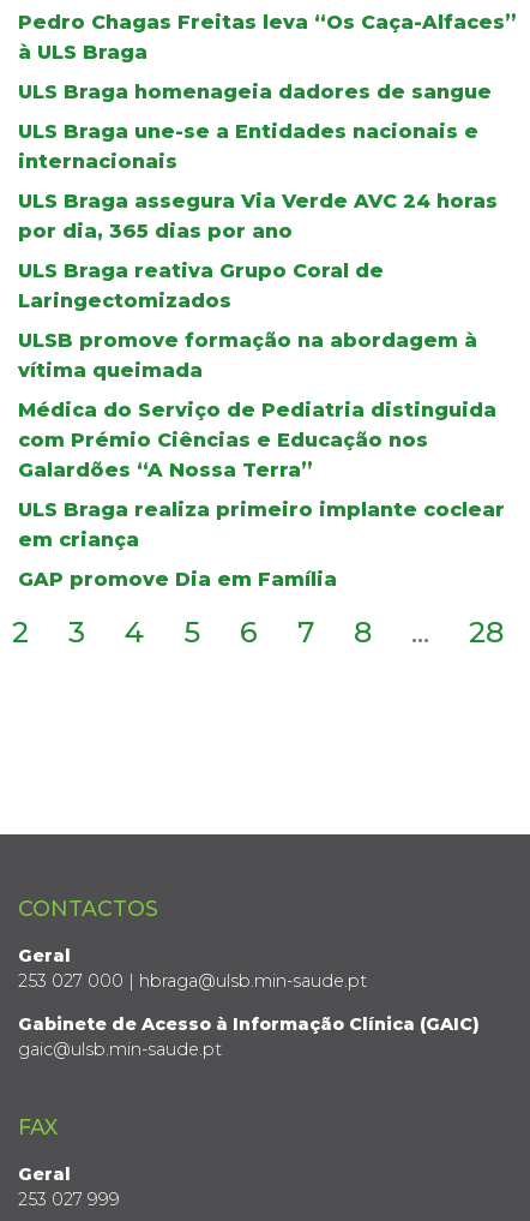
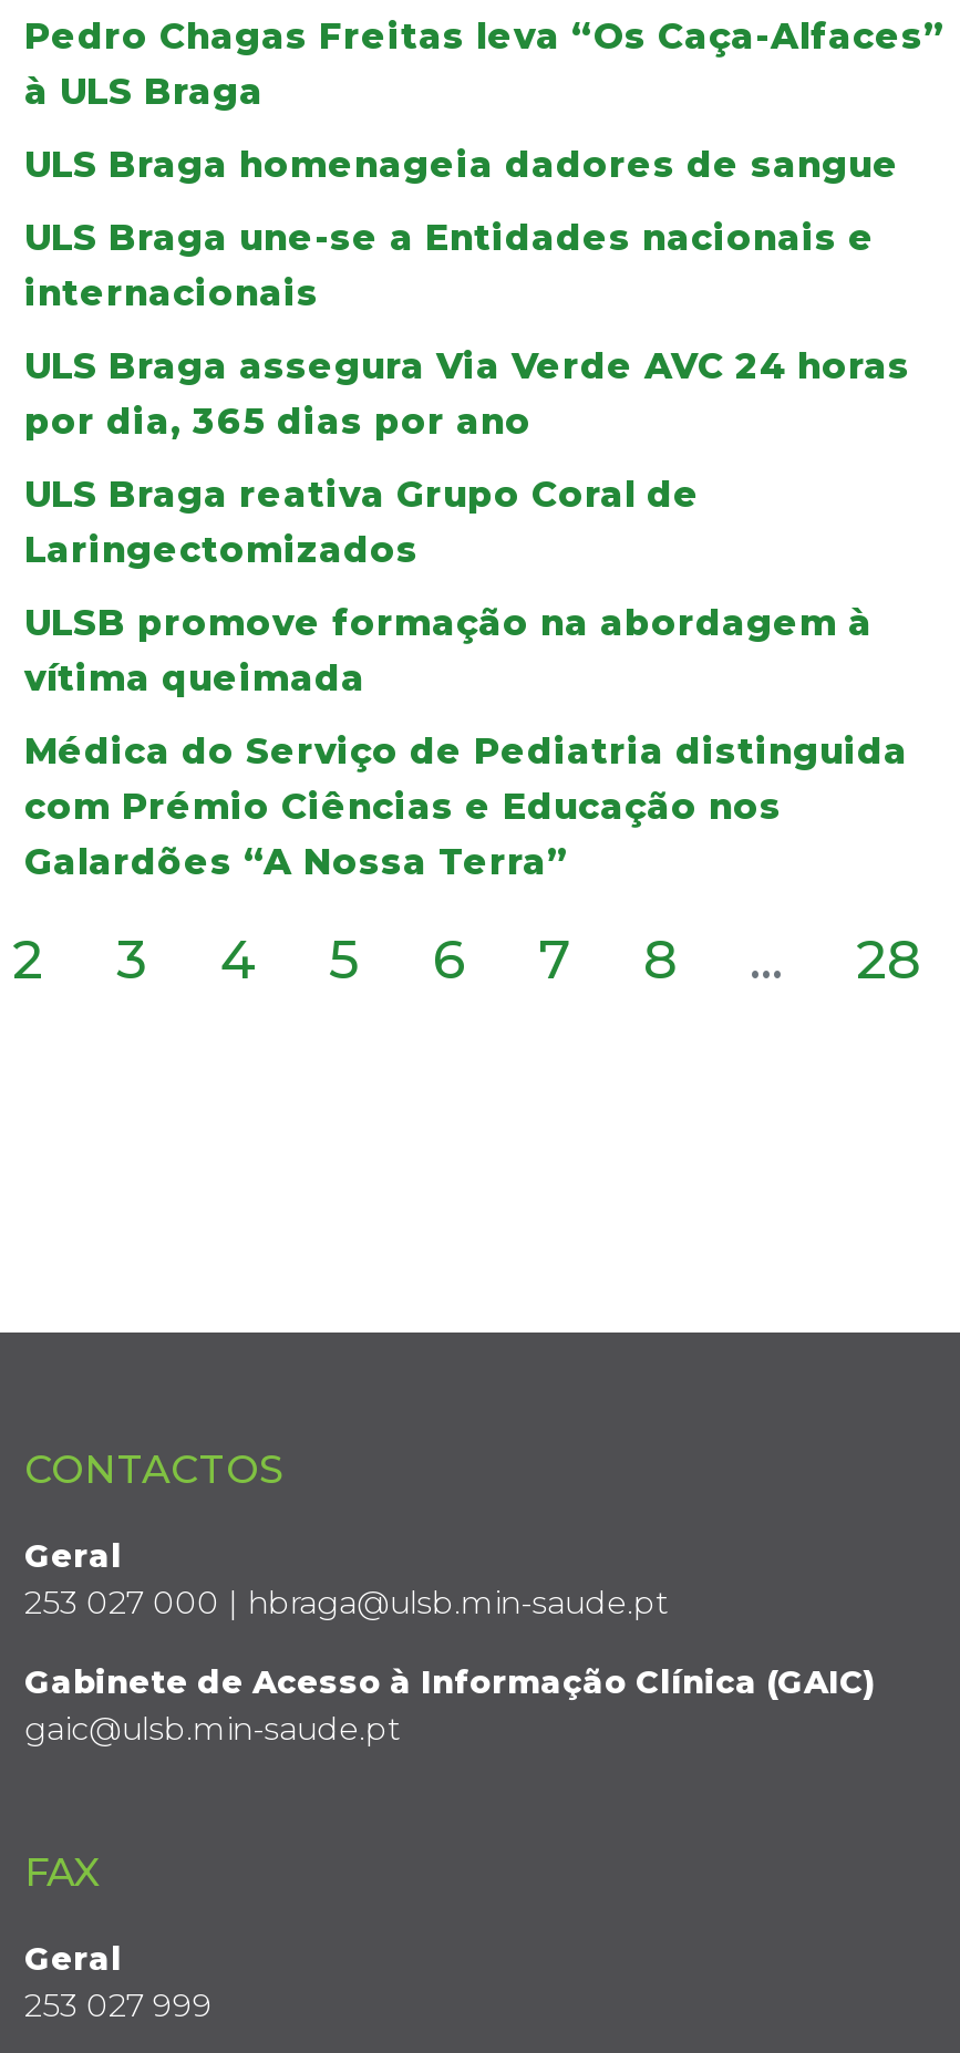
- ULS Braga realiza primeiro implante coclear
- em criança
- GAP promove Dia em Família
